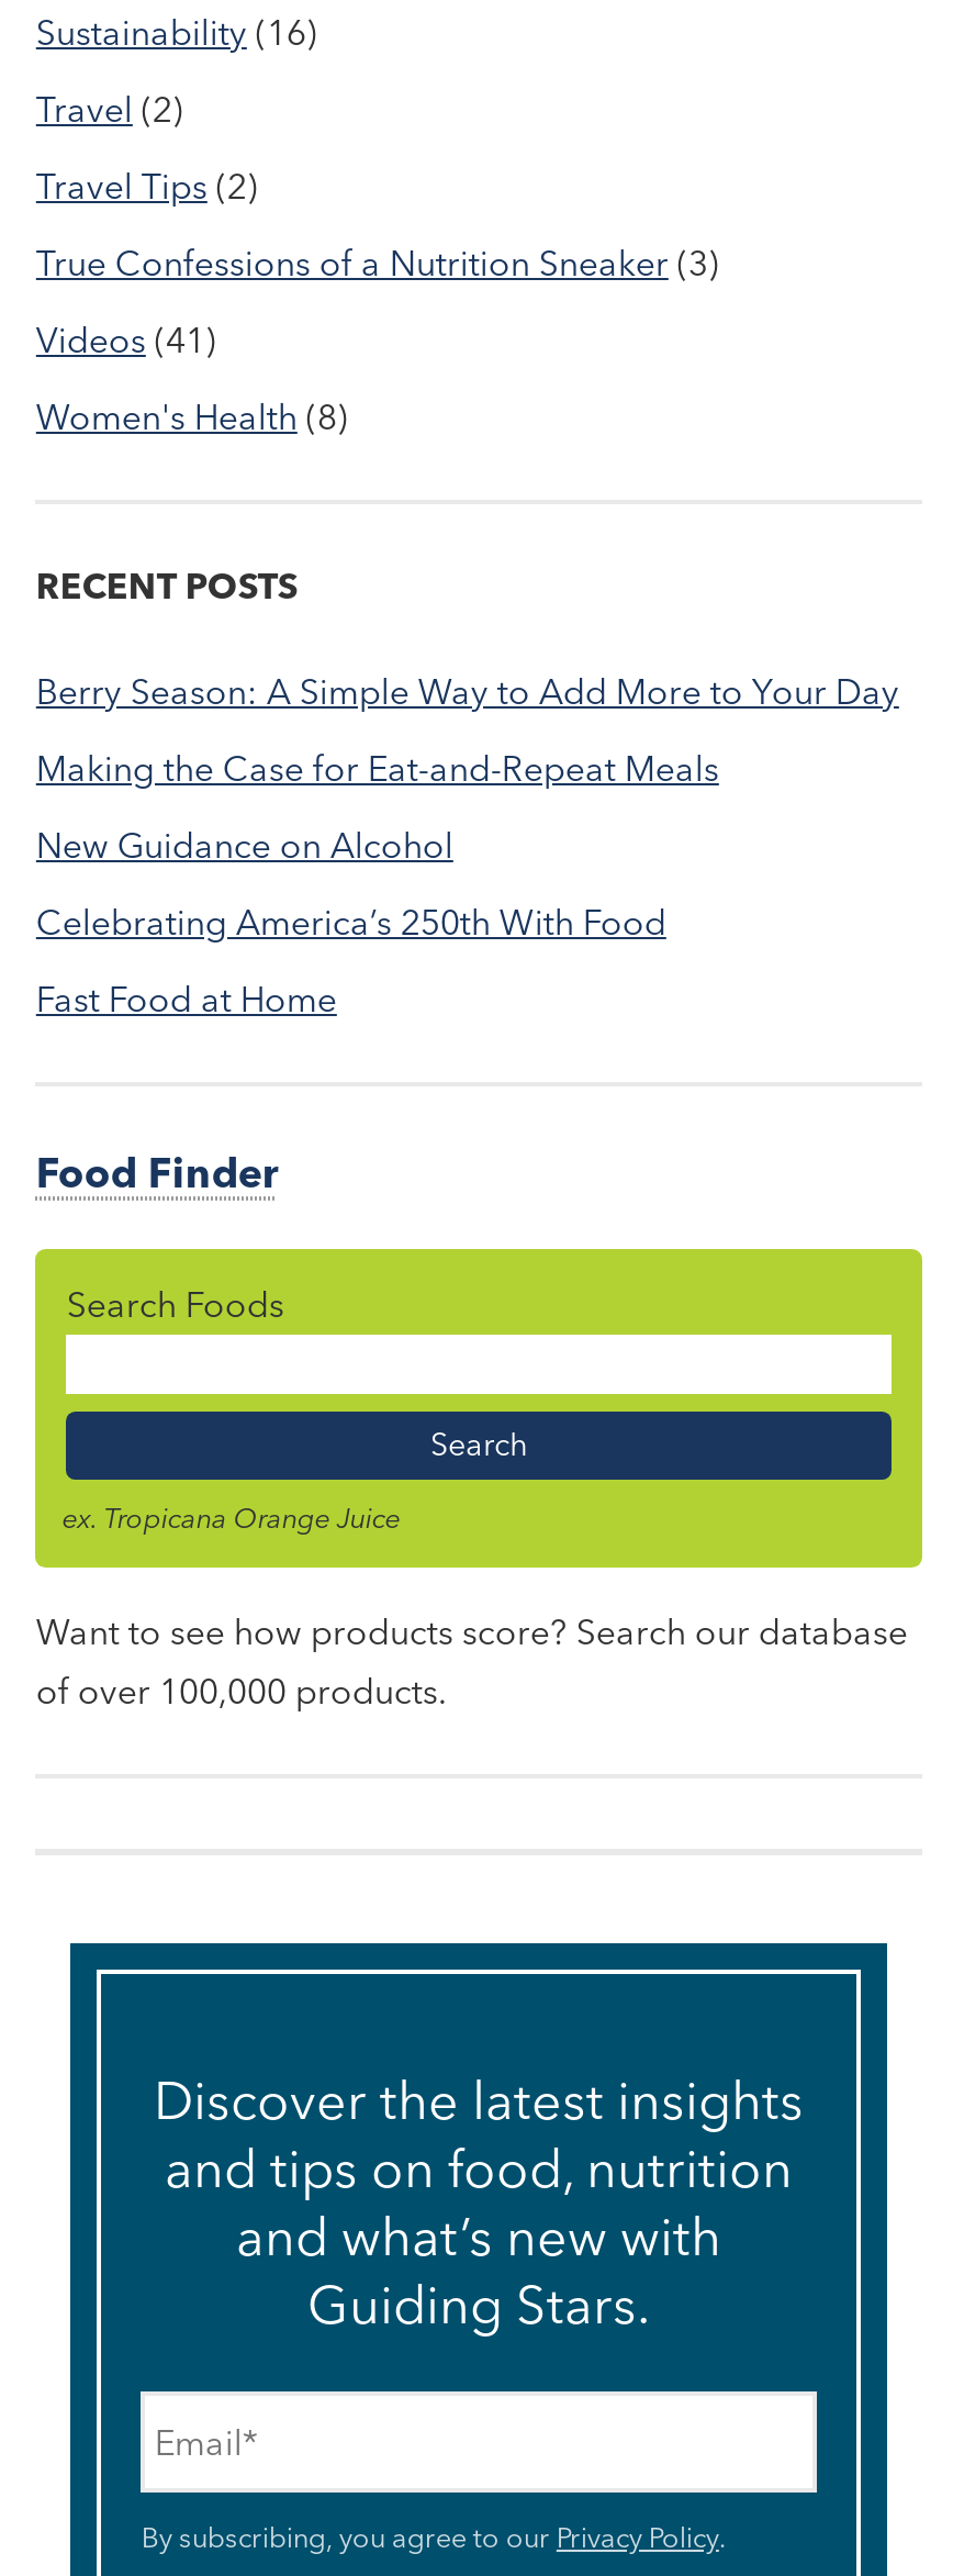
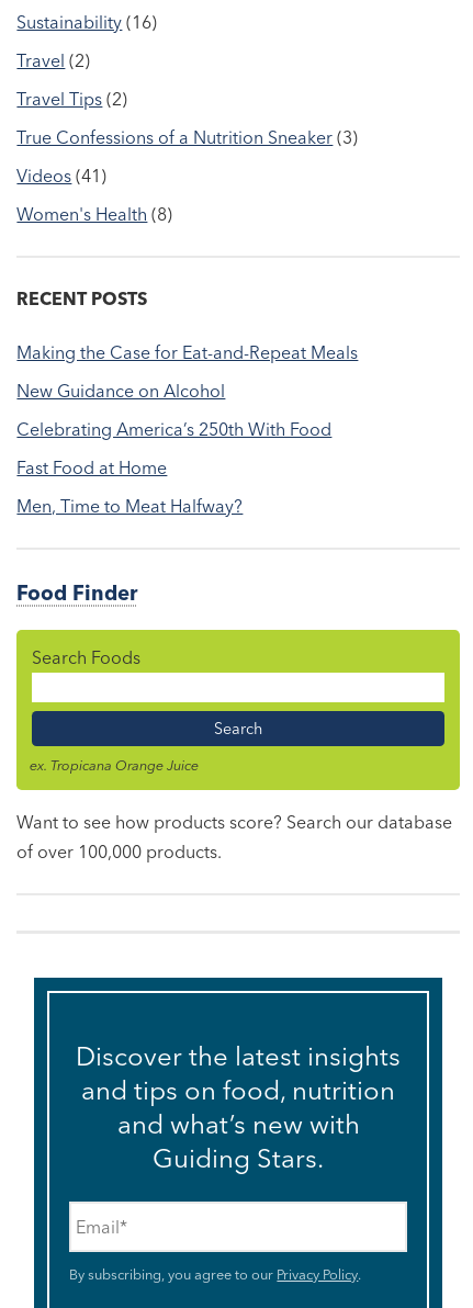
- Berry Season: A Simple Way to Add More to Your Day

moved up: Making the Case for Eat-and-Repeat Meals | New Guidance on Alcohol | Celebrating America’s 250th With Food | Fast Food at Home

+ Men, Time to Meat Halfway?
